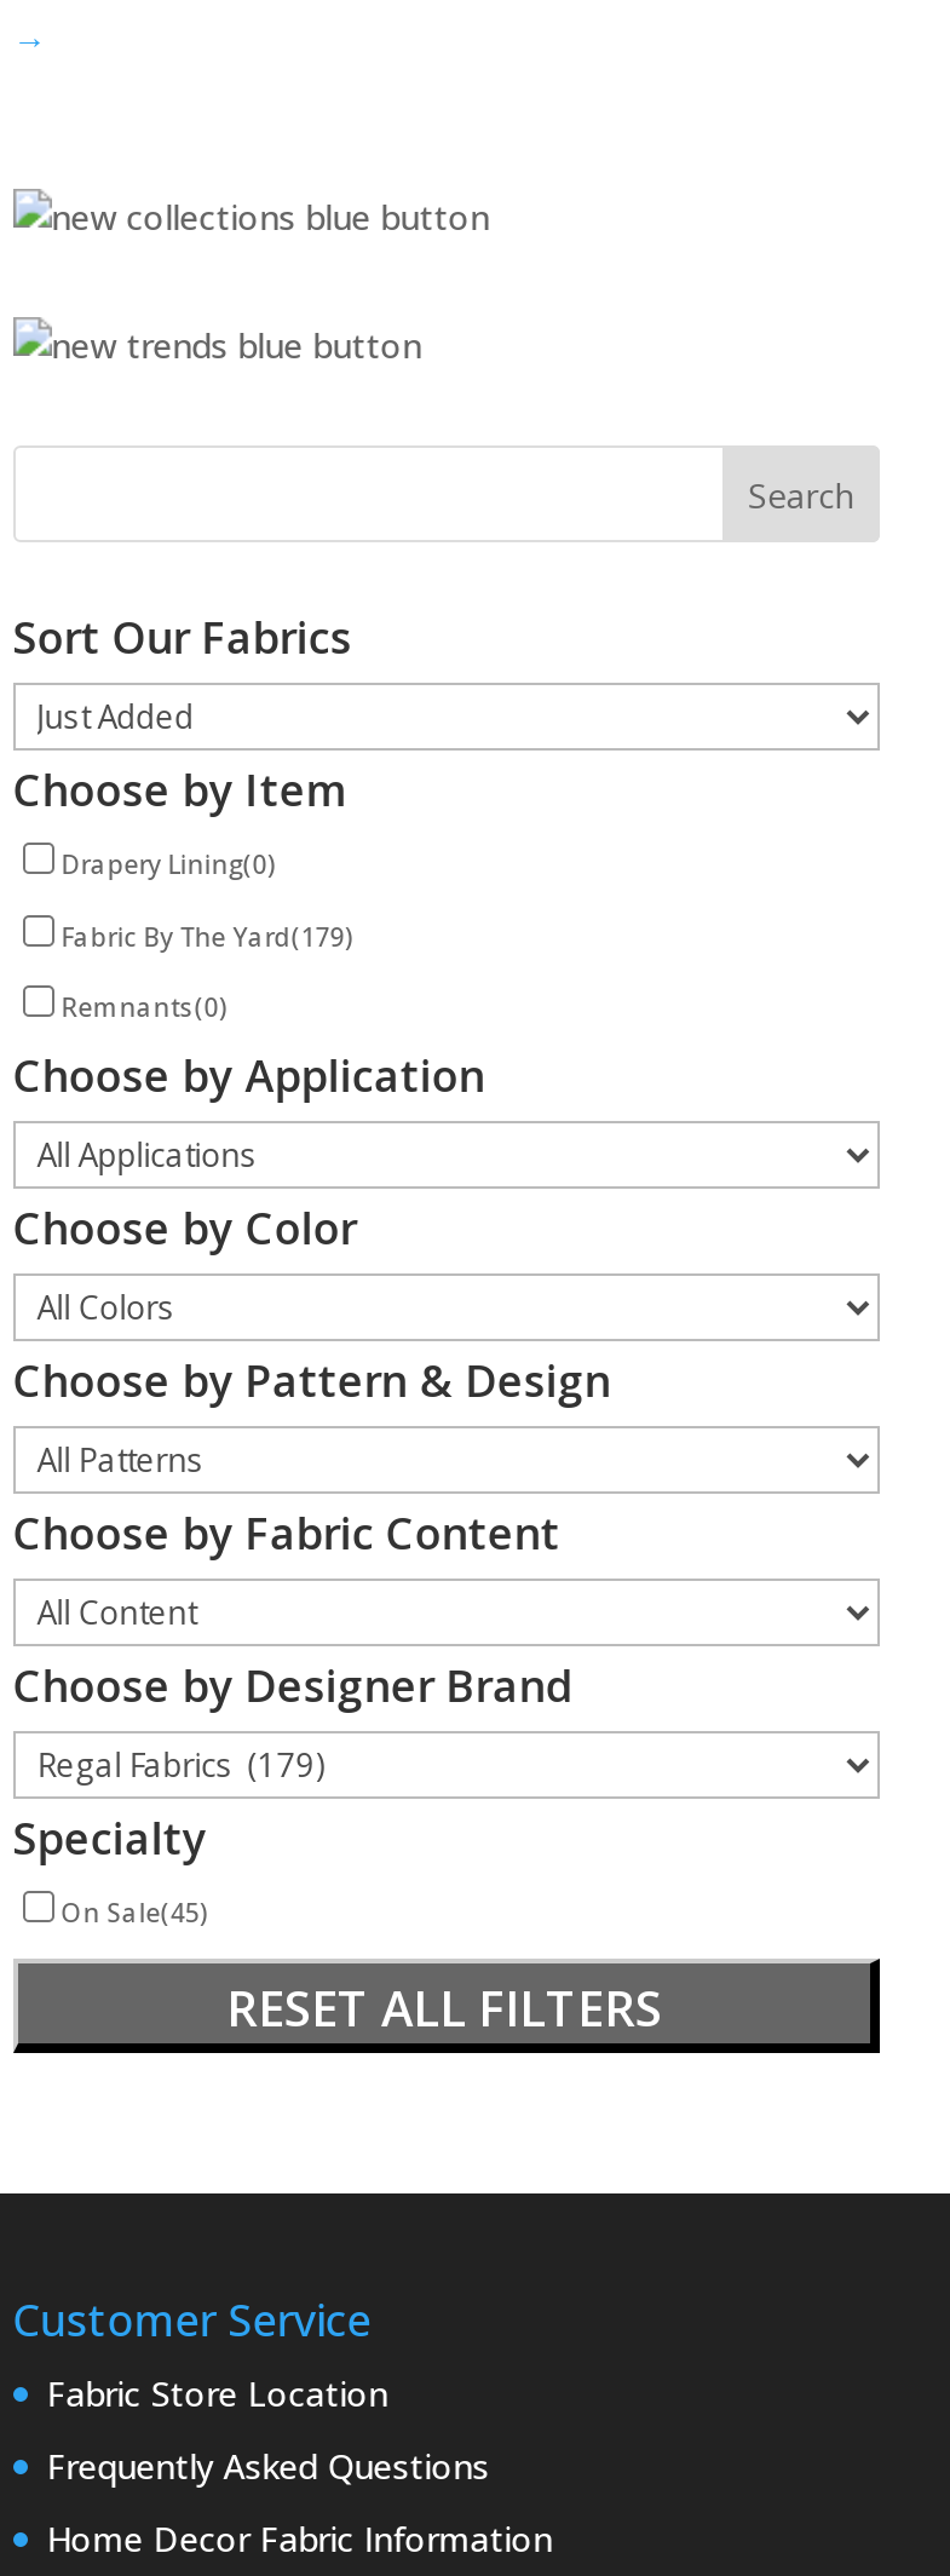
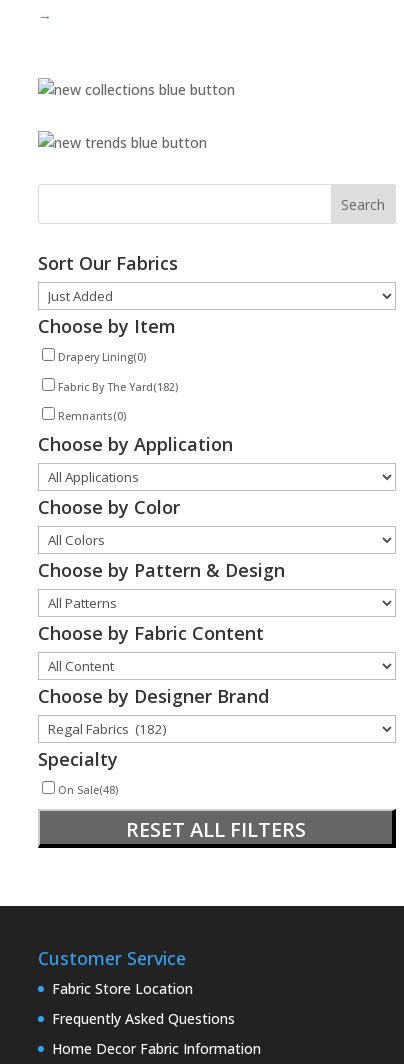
- Fabric By The Yard (179)
+ Fabric By The Yard (182)

- On Sale(45)
+ On Sale(48)
